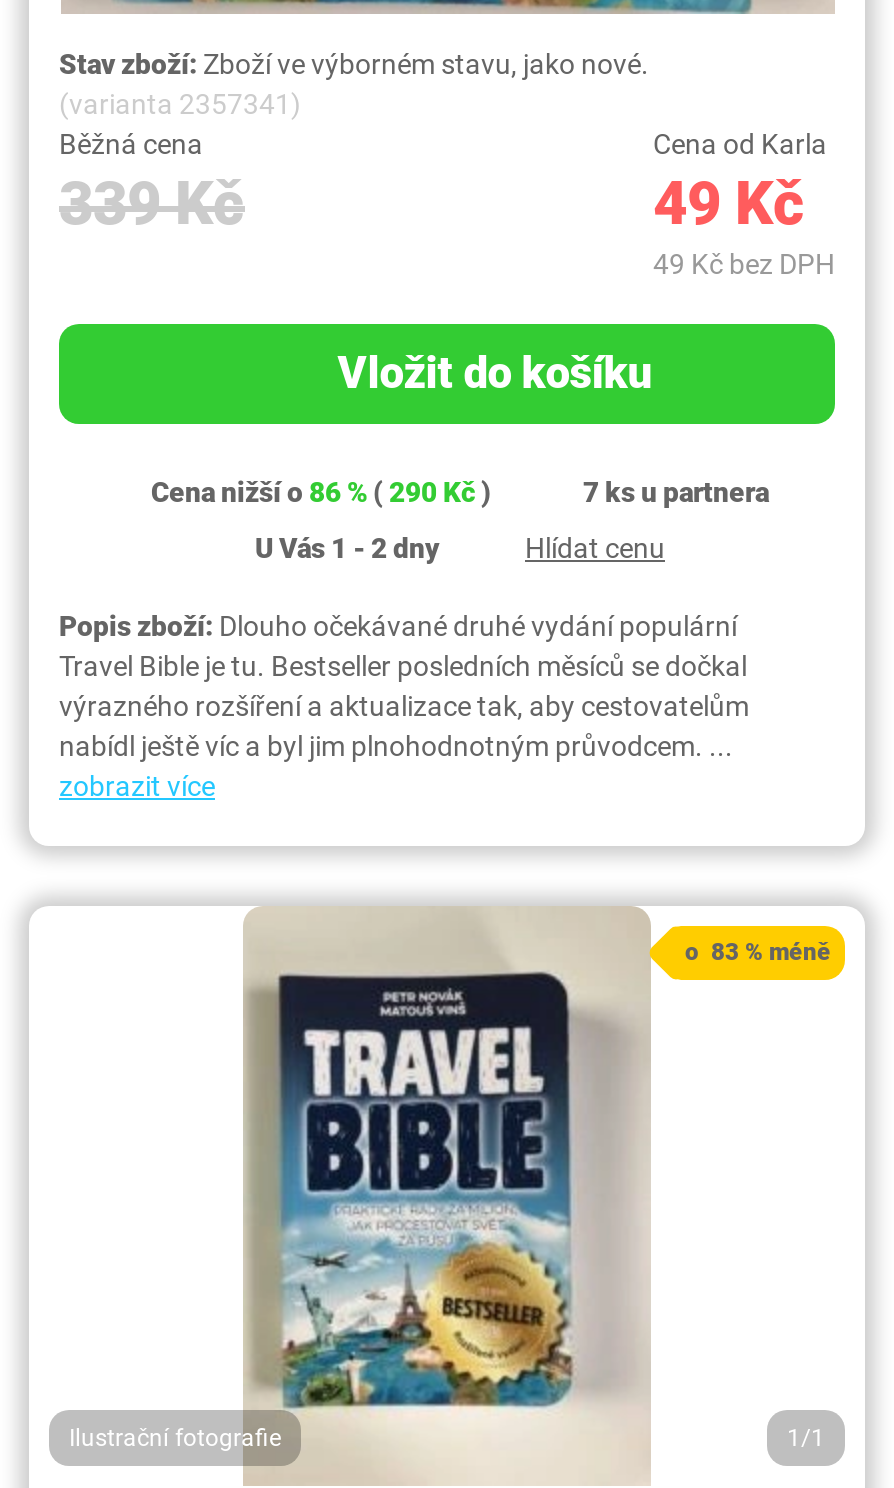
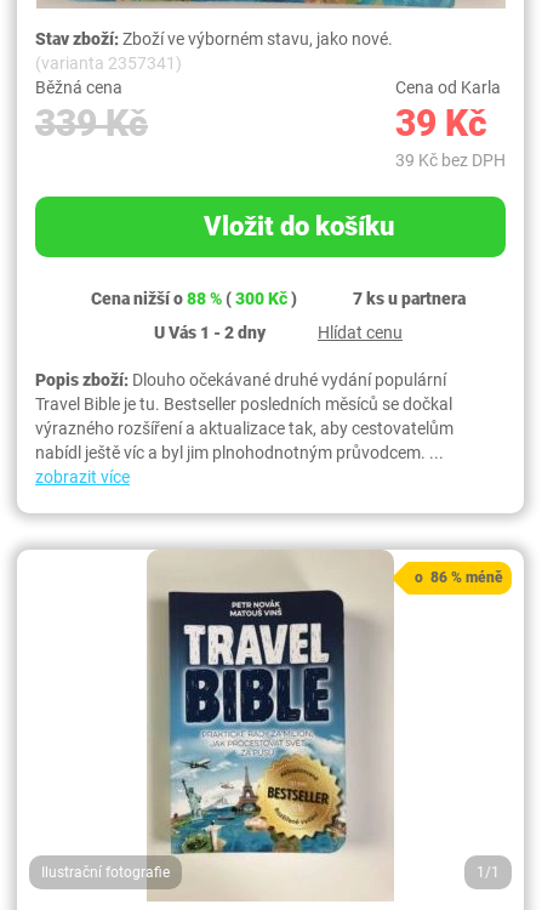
- 49 Kč
+ 39 Kč

- 49 Kč bez DPH
+ 39 Kč bez DPH

- Cena nižší o 86 % (290 Kč)
+ Cena nižší o 88 % (300 Kč)

- o 83 % méně
+ o 86 % méně
